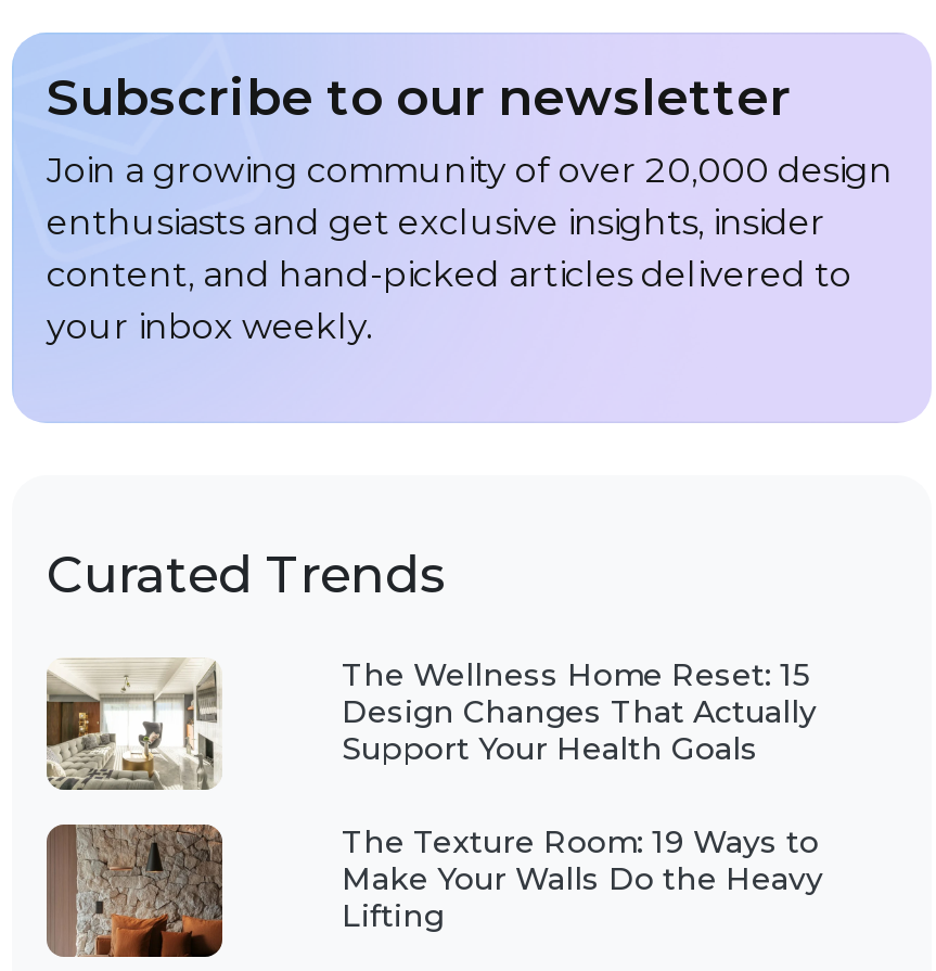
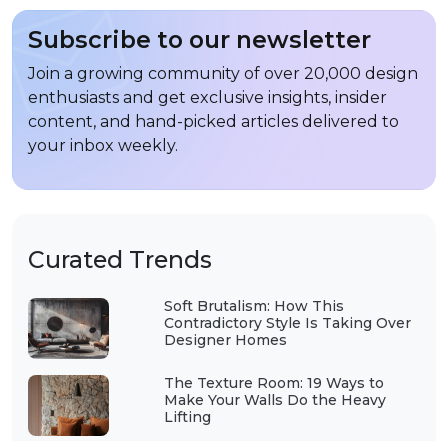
- [image]
+ [image]

- The Wellness Home Reset: 15
- Design Changes That Actually
- Support Your Health Goals
+ Soft Brutalism: How This
+ Contradictory Style Is Taking Over
+ Designer Homes
